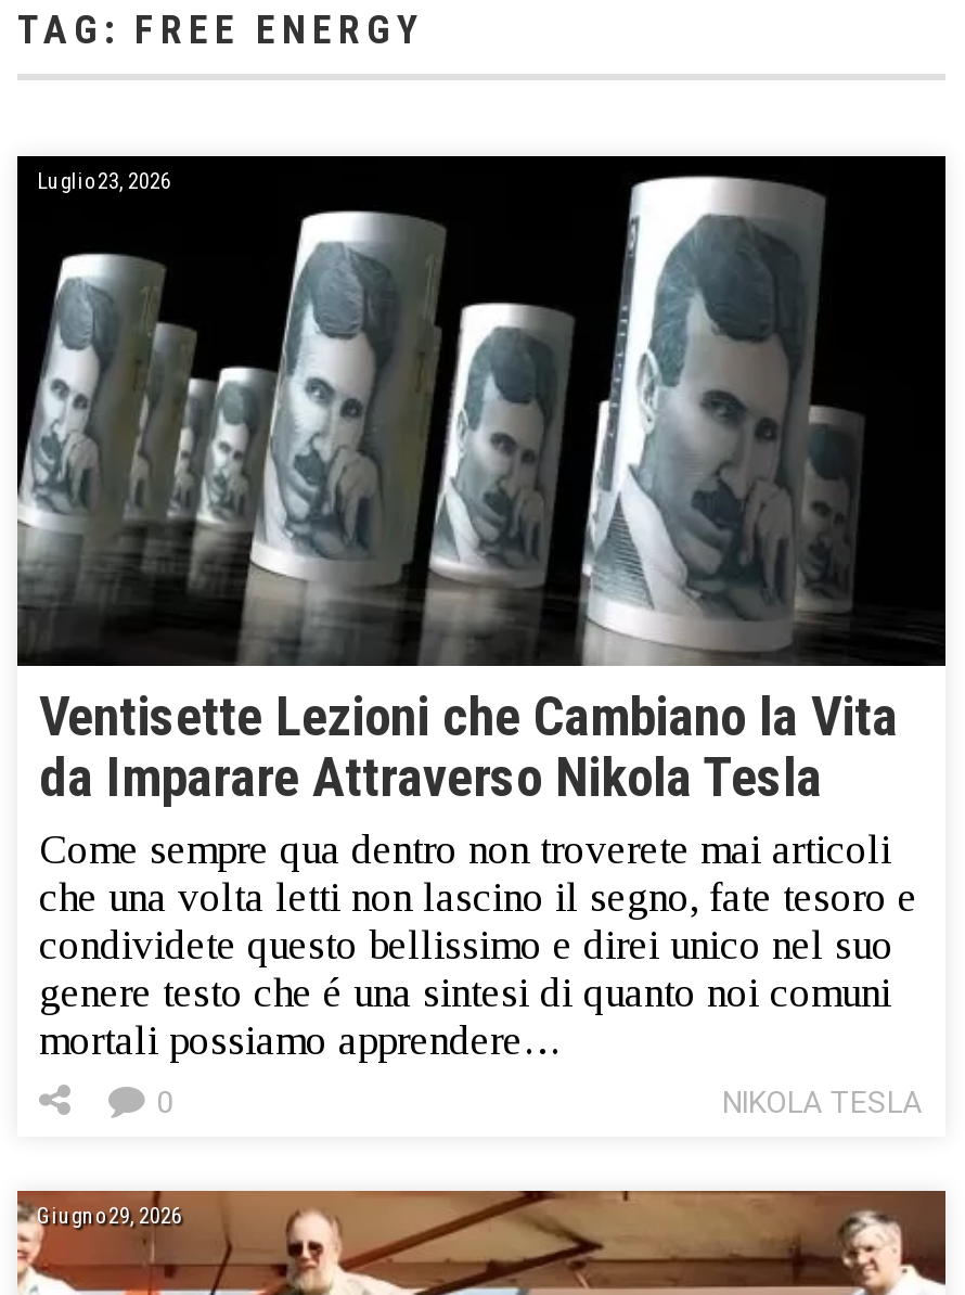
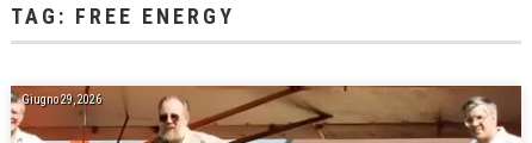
- [image]
- Luglio 23, 2026

- Ventisette Lezioni che Cambiano la Vita
- da Imparare Attraverso Nikola Tesla
- Come sempre qua dentro non troverete mai articoli
- che una volta letti non lascino il segno, fate tesoro e
- condividete questo bellissimo e direi unico nel suo
- genere testo che é una sintesi di quanto noi comuni
- mortali possiamo apprendere…
- NIKOLA TESLA
- 0
